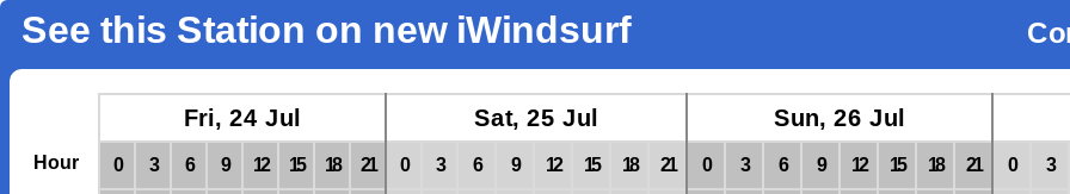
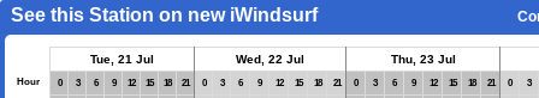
- Fri, 24 Jul
+ Tue, 21 Jul

- Sat, 25 Jul
+ Wed, 22 Jul

- Sun, 26 Jul
+ Thu, 23 Jul
